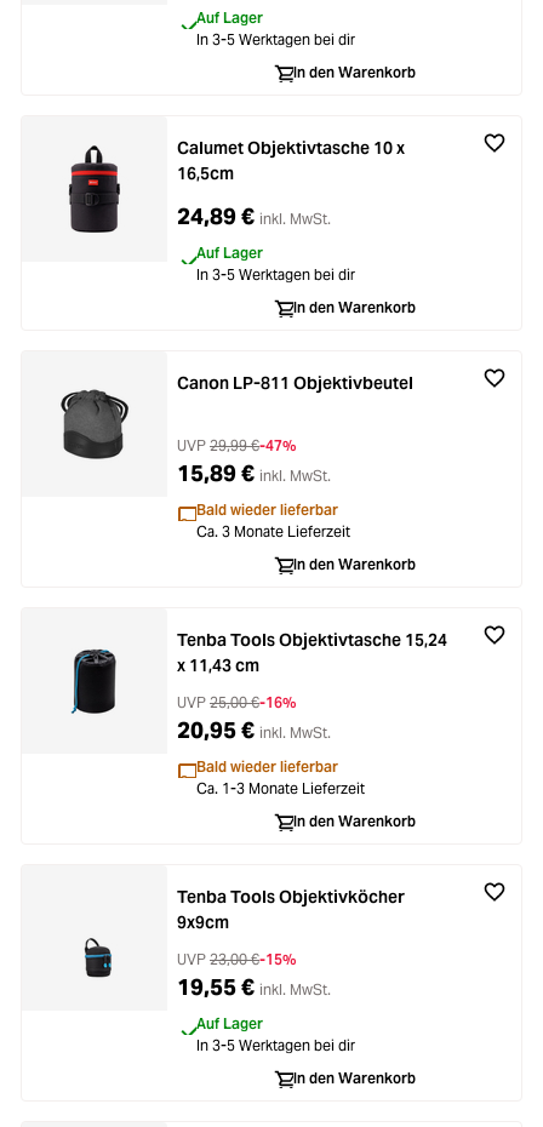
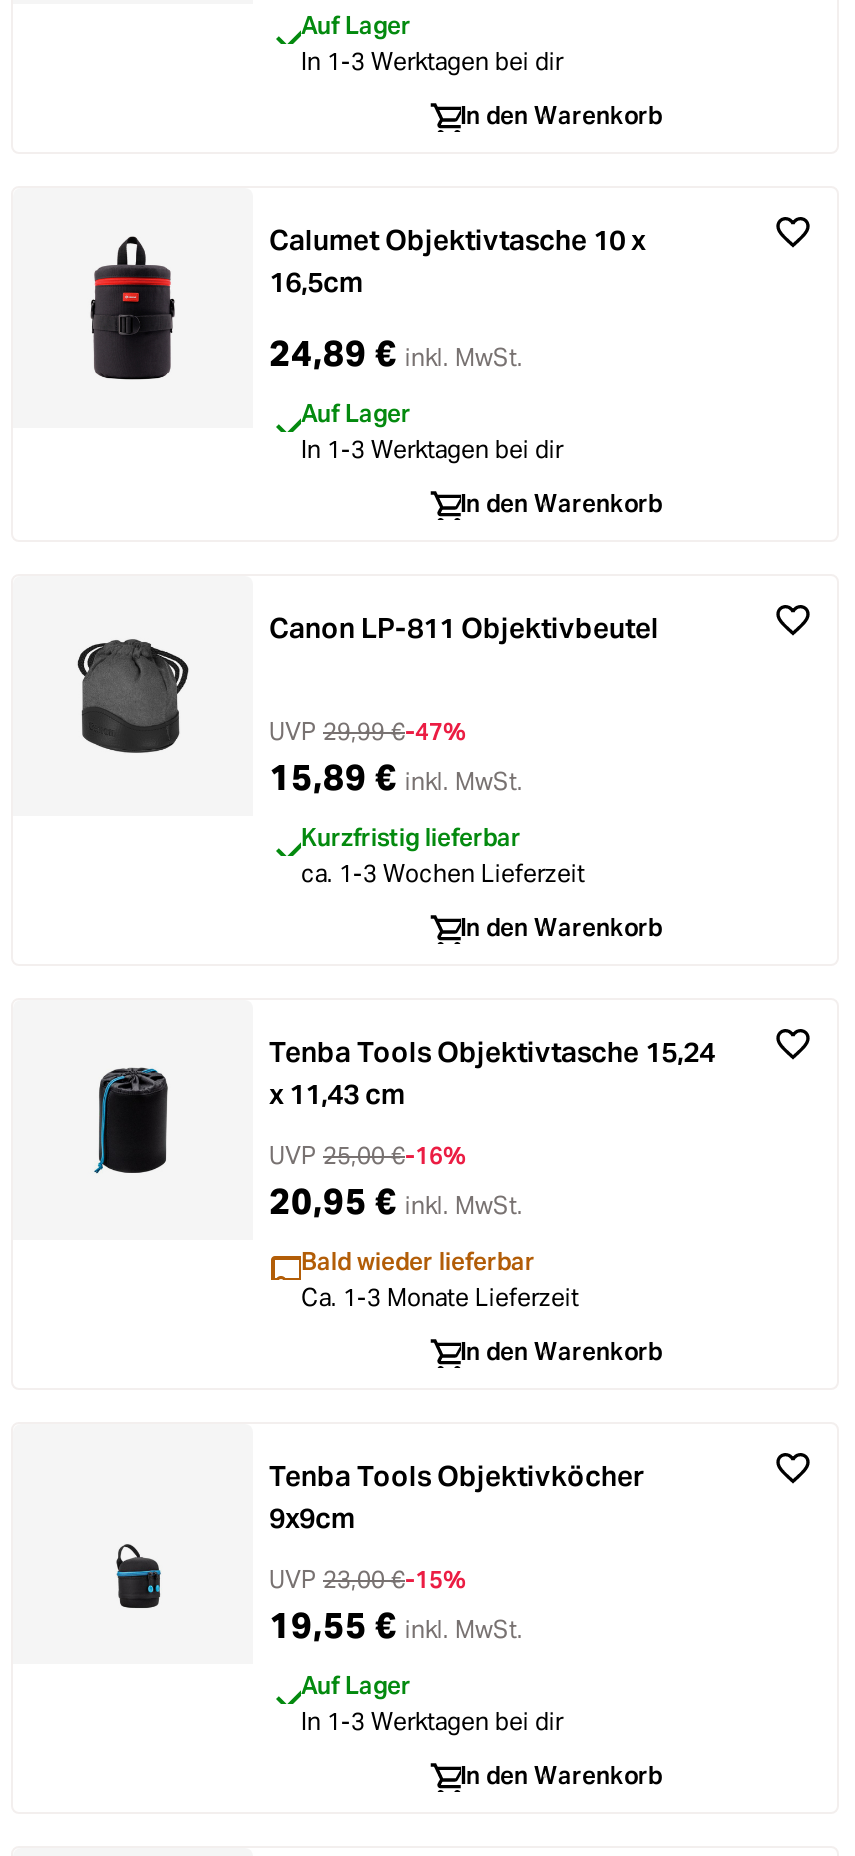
- In 3-5 Werktagen bei dir
+ In 1-3 Werktagen bei dir

- In 3-5 Werktagen bei dir
+ In 1-3 Werktagen bei dir

- Bald wieder lieferbar
- Ca. 3 Monate Lieferzeit
+ Kurzfristig lieferbar
+ ca. 1-3 Wochen Lieferzeit

- In 3-5 Werktagen bei dir
+ In 1-3 Werktagen bei dir
